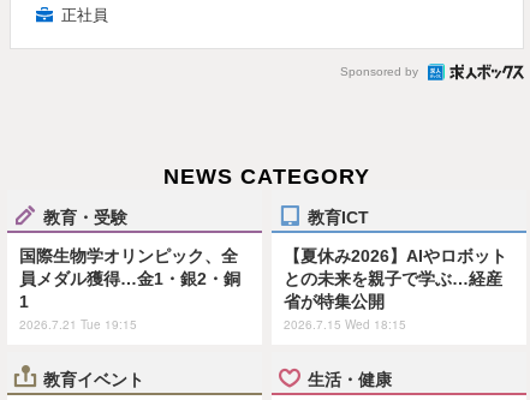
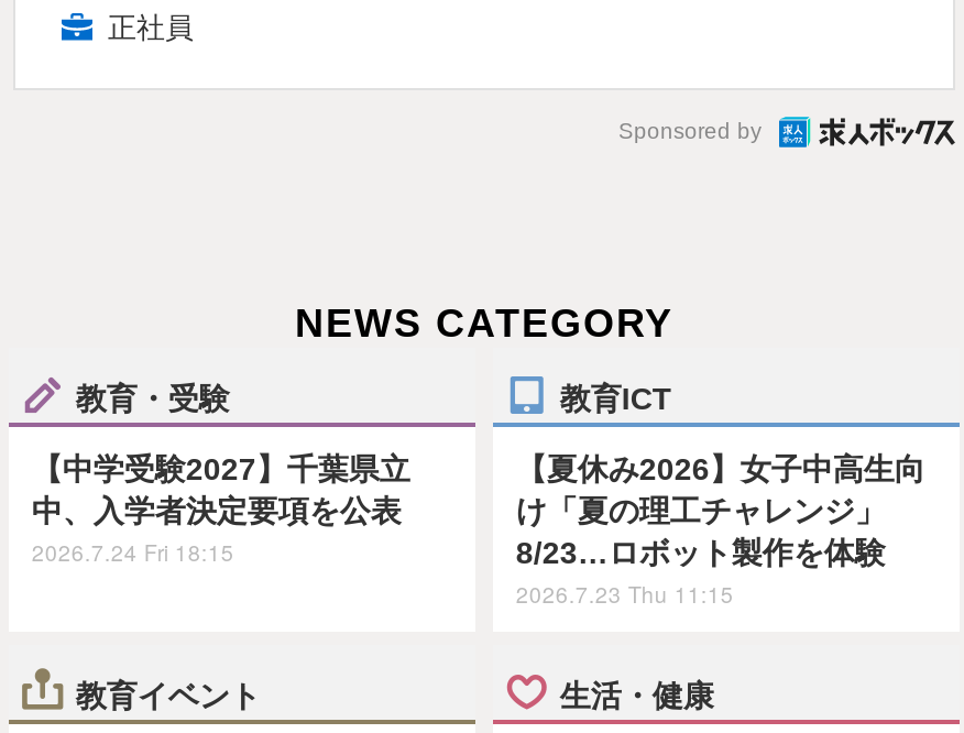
- 国際生物学オリンピック、全
- 員メダル獲得…金1・銀2・銅
- 1
- 2026.7.21 Tue 19:15
+ 【中学受験2027】千葉県立
+ 中、入学者決定要項を公表
+ 2026.7.24 Fri 18:15

- 【夏休み2026】AIやロボット
- との未来を親子で学ぶ…経産
- 省が特集公開
- 2026.7.15 Wed 18:15
+ 【夏休み2026】女子中高生向
+ け「夏の理工チャレンジ」
+ 8/23…ロボット製作を体験
+ 2026.7.23 Thu 11:15
